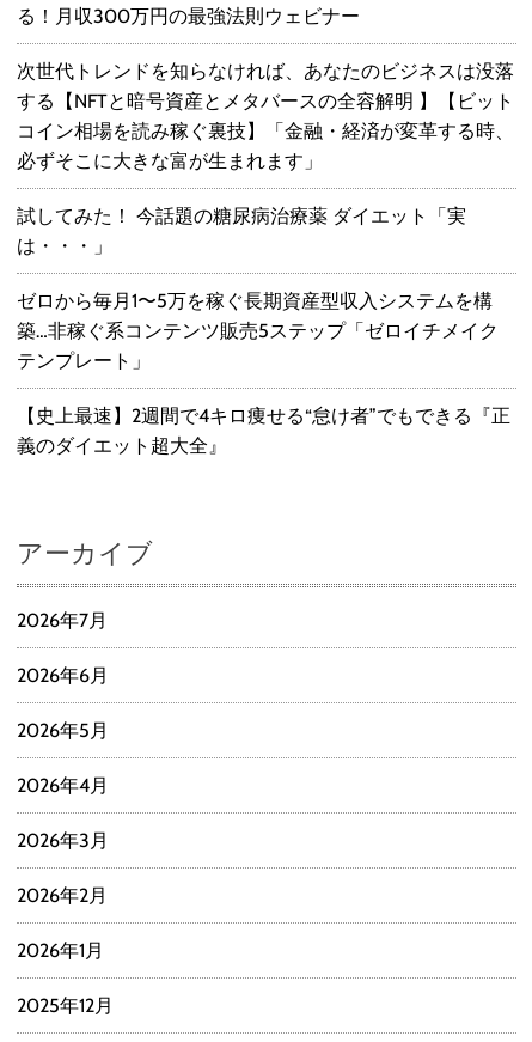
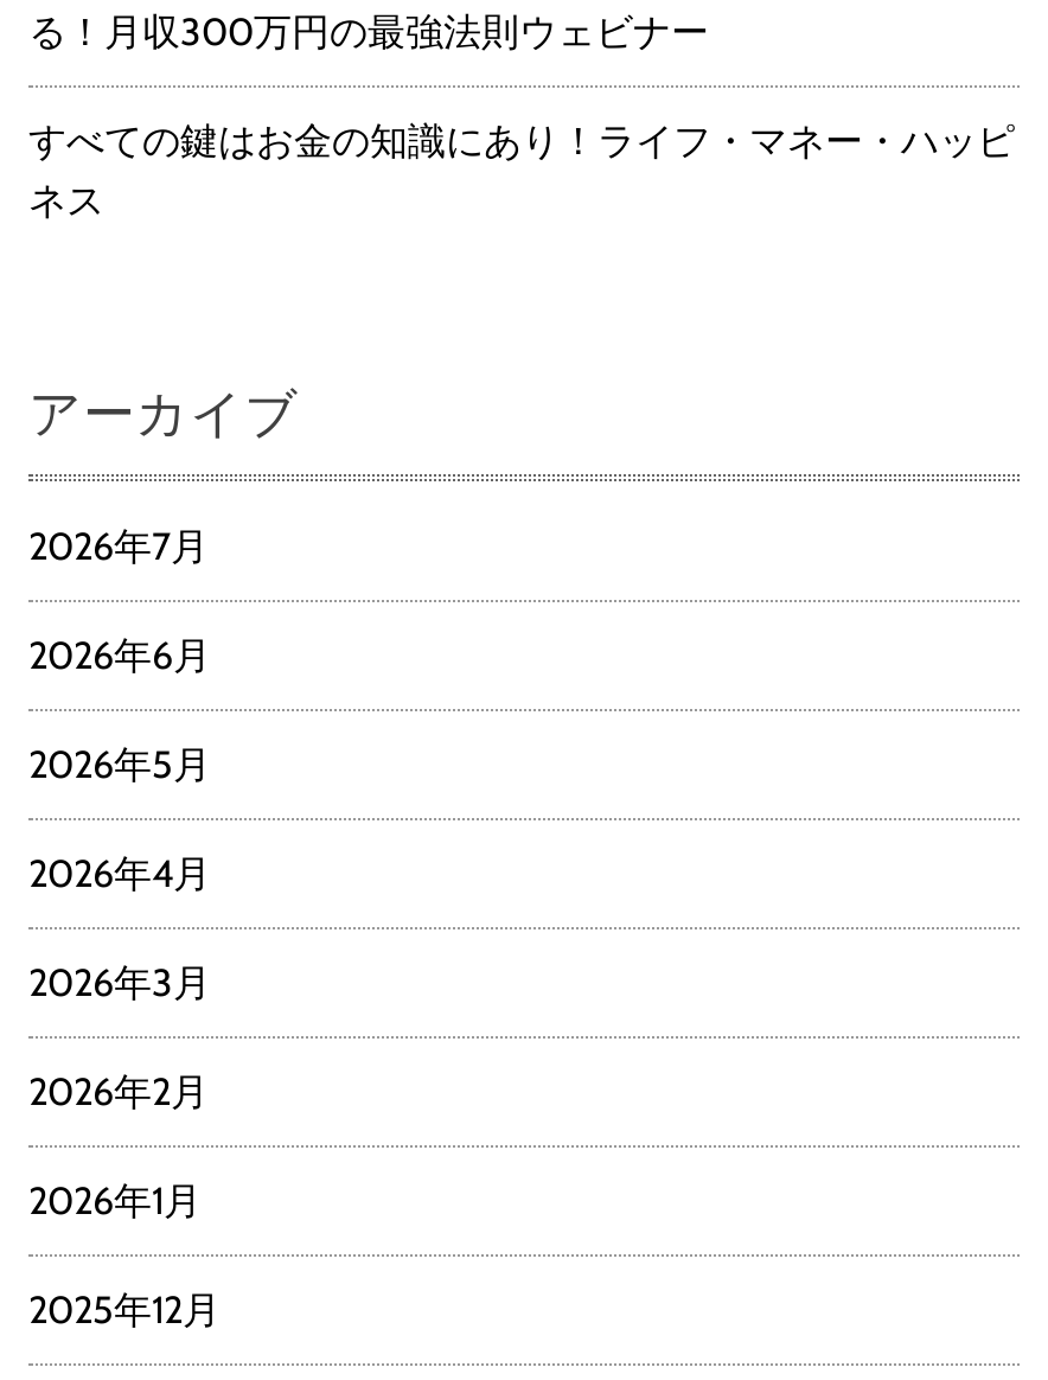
- 次世代トレンドを知らなければ、あなたのビジネスは没落
- する【NFTと暗号資産とメタバースの全容解明 】【ビット
- コイン相場を読み稼ぐ裏技】「金融・経済が変革する時、
- 必ずそこに大きな富が生まれます」
- 試してみた！ 今話題の糖尿病治療薬 ダイエット「実
- は・・・」
- ゼロから毎月1〜5万を稼ぐ長期資産型収入システムを構
- 築…非稼ぐ系コンテンツ販売5ステップ「ゼロイチメイク
- テンプレート」
- 【史上最速】2週間で4キロ痩せる“怠け者”でもできる『正
- 義のダイエット超大全』
+ すべての鍵はお金の知識にあり！ライフ・マネー・ハッピ
+ ネス
